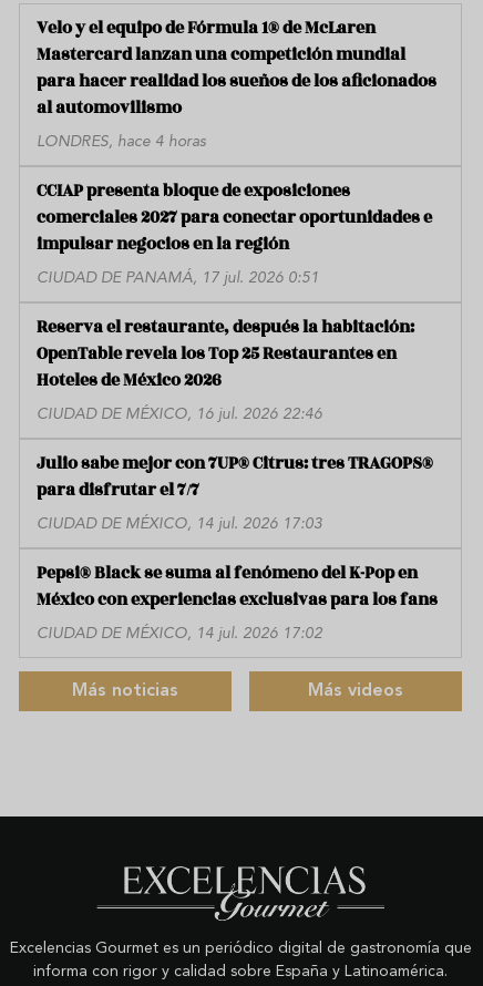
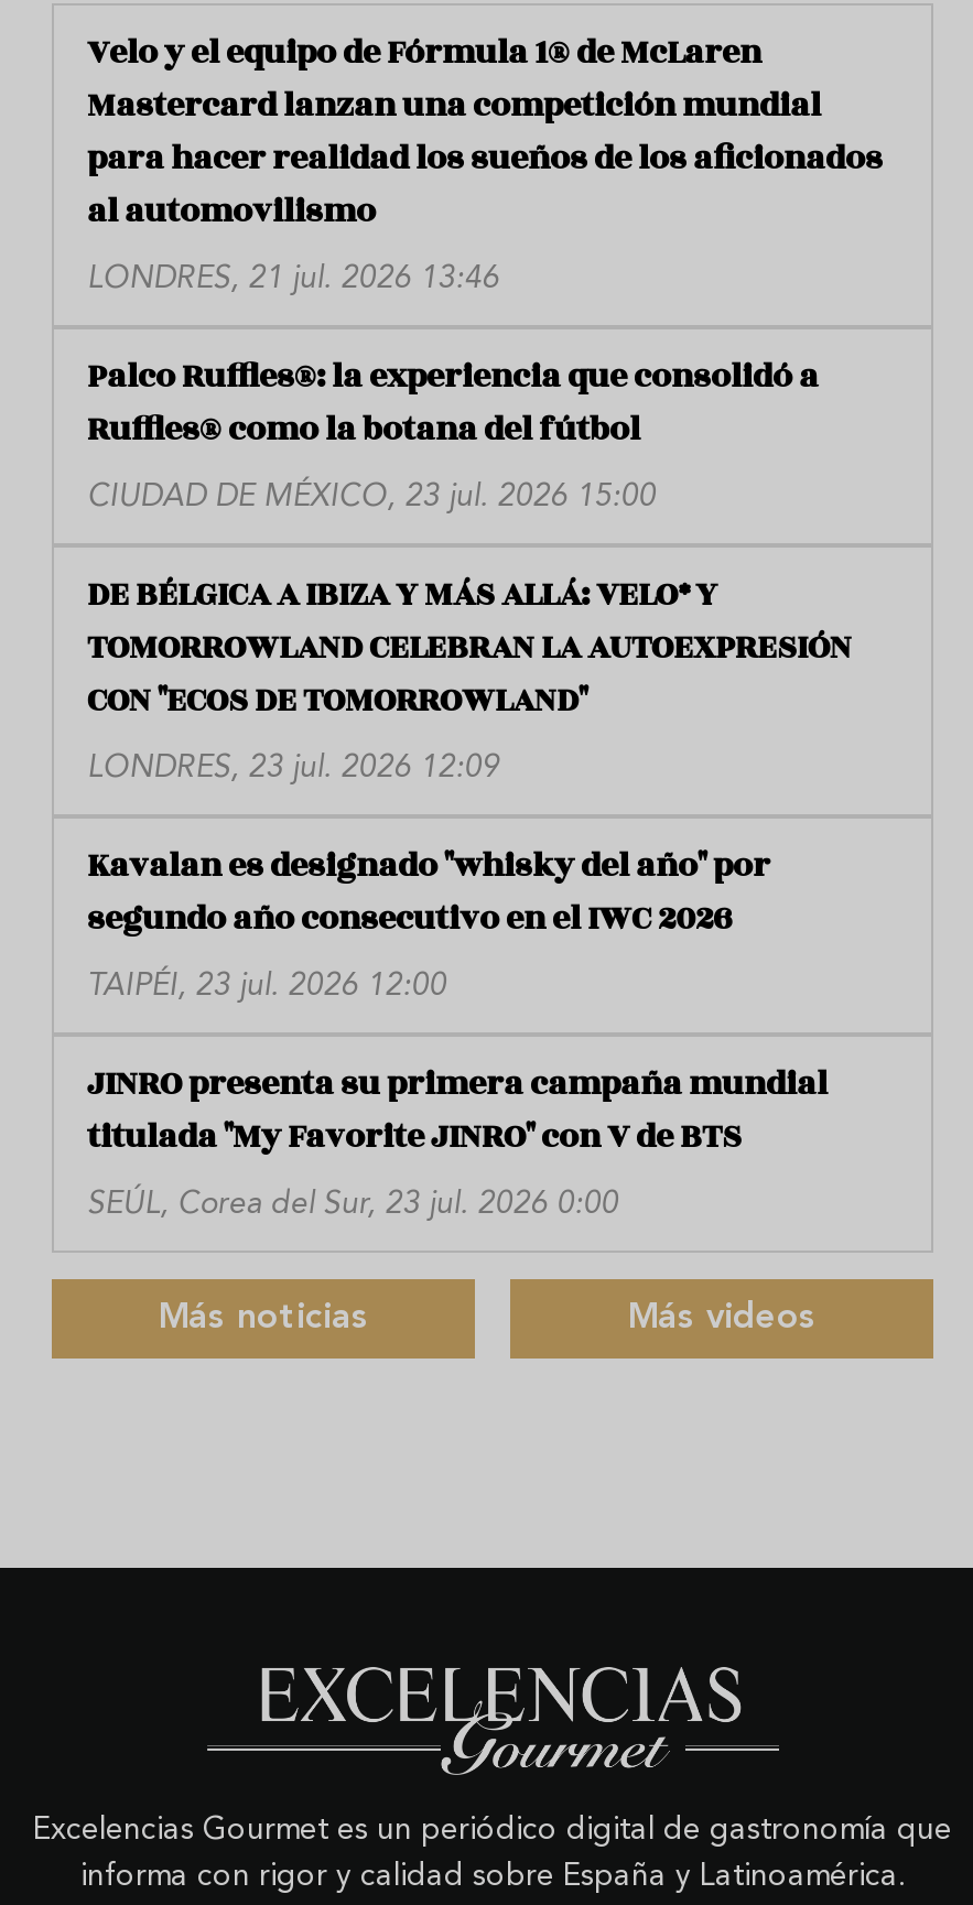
- LONDRES, hace 4 horas
+ LONDRES, 21 jul. 2026 13:46

- CCIAP presenta bloque de exposiciones
- comerciales 2027 para conectar oportunidades e
- impulsar negocios en la región
+ Palco Ruffles®: la experiencia que consolidó a
+ Ruffles® como la botana del fútbol

- CIUDAD DE PANAMÁ, 17 jul. 2026 0:51
+ CIUDAD DE MÉXICO, 23 jul. 2026 15:00

- Reserva el restaurante, después la habitación:
- OpenTable revela los Top 25 Restaurantes en
- Hoteles de México 2026
+ DE BÉLGICA A IBIZA Y MÁS ALLÁ: VELO* Y
+ TOMORROWLAND CELEBRAN LA AUTOEXPRESIÓN
+ CON "ECOS DE TOMORROWLAND"

- CIUDAD DE MÉXICO, 16 jul. 2026 22:46
+ LONDRES, 23 jul. 2026 12:09

- Julio sabe mejor con 7UP® Citrus: tres TRAGOPS®
- para disfrutar el 7/7
+ Kavalan es designado "whisky del año" por
+ segundo año consecutivo en el IWC 2026

- CIUDAD DE MÉXICO, 14 jul. 2026 17:03
+ TAIPÉI, 23 jul. 2026 12:00

- Pepsi® Black se suma al fenómeno del K-Pop en
- México con experiencias exclusivas para los fans
+ JINRO presenta su primera campaña mundial
+ titulada "My Favorite JINRO" con V de BTS

- CIUDAD DE MÉXICO, 14 jul. 2026 17:02
+ SEÚL, Corea del Sur, 23 jul. 2026 0:00
